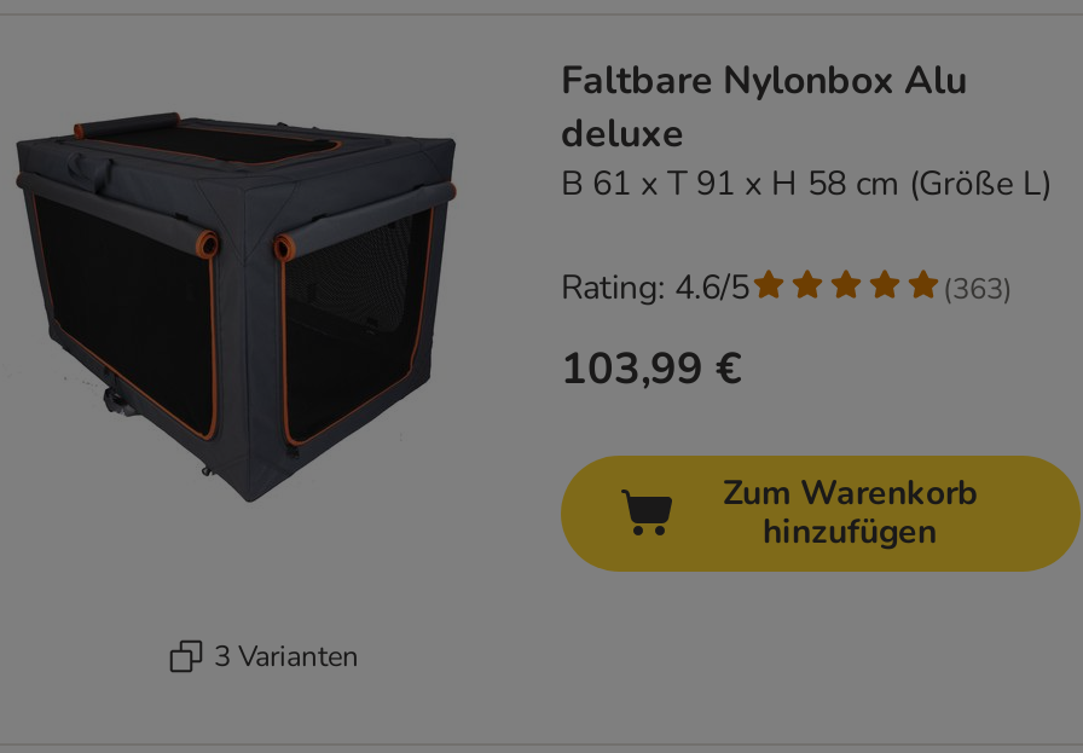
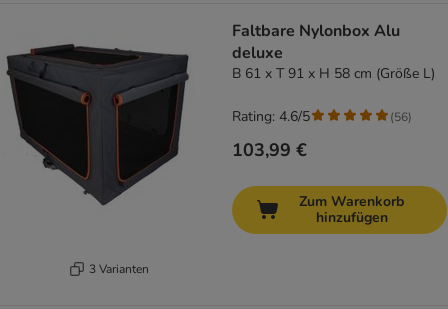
- (363)
+ (56)
